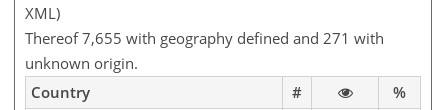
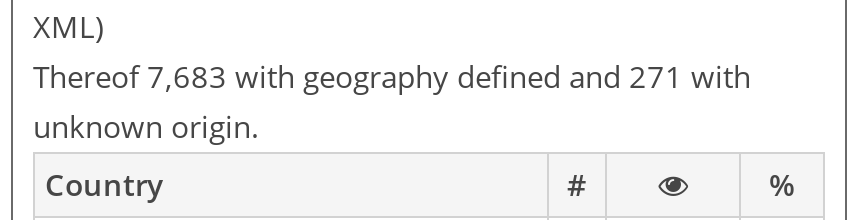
- Thereof 7,655 with geography defined and 271 with
+ Thereof 7,683 with geography defined and 271 with
